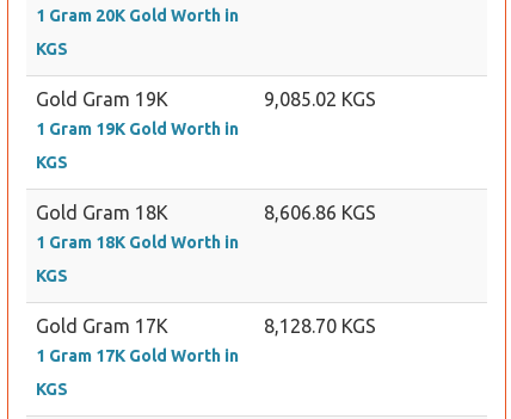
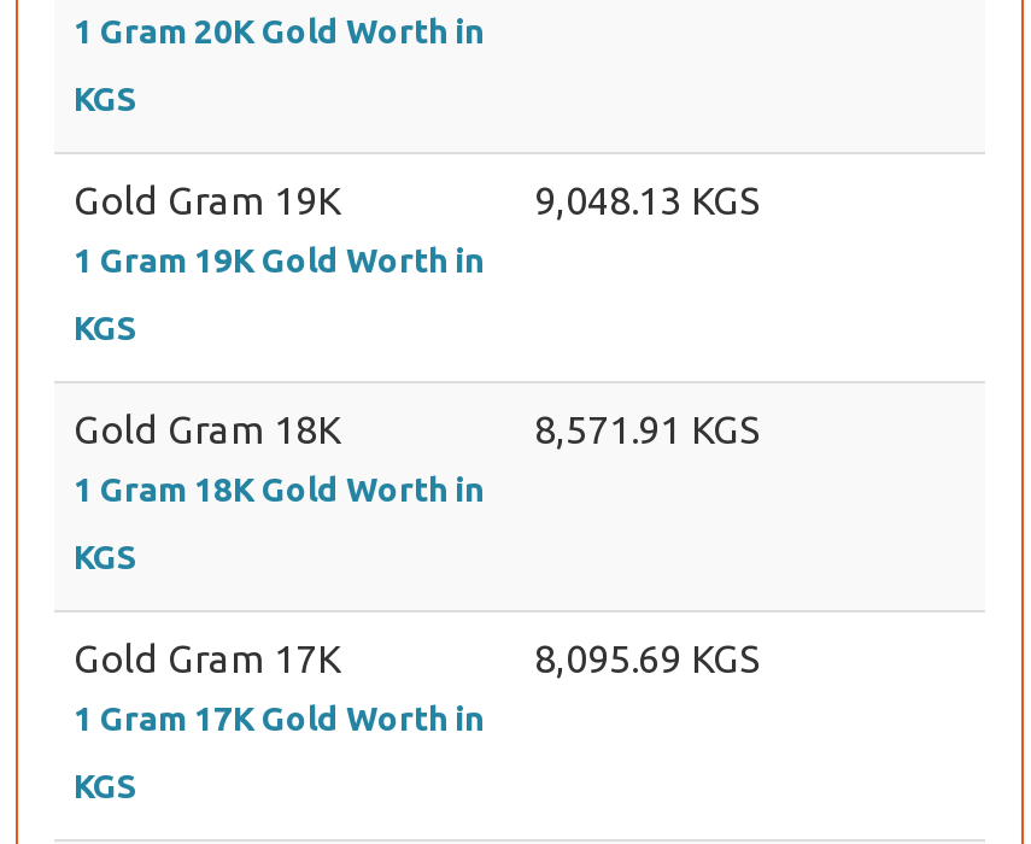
- 9,085.02 KGS
+ 9,048.13 KGS

- 8,606.86 KGS
+ 8,571.91 KGS

- 8,128.70 KGS
+ 8,095.69 KGS
